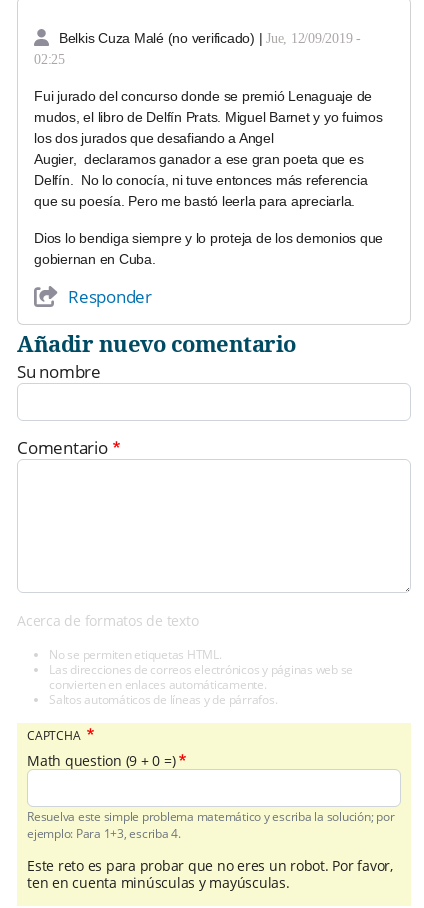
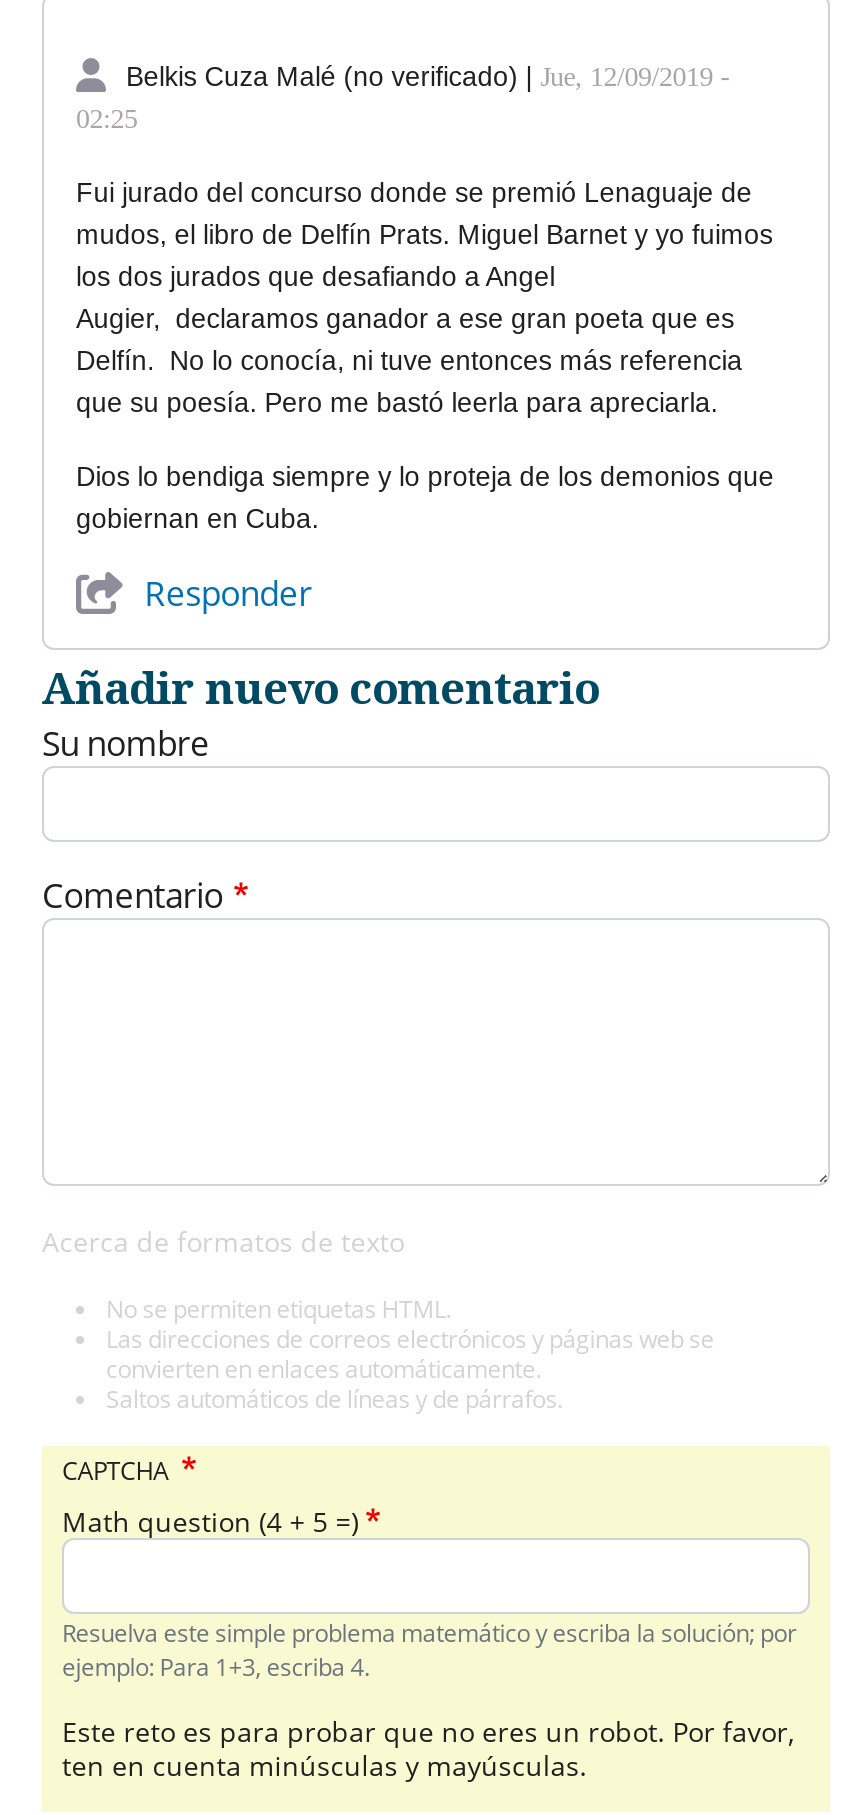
- Math question (9 + 0 =)
+ Math question (4 + 5 =)
